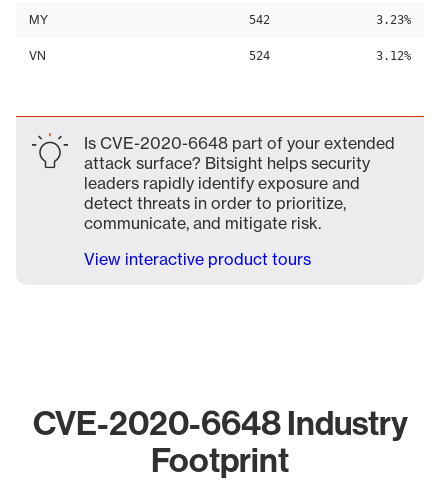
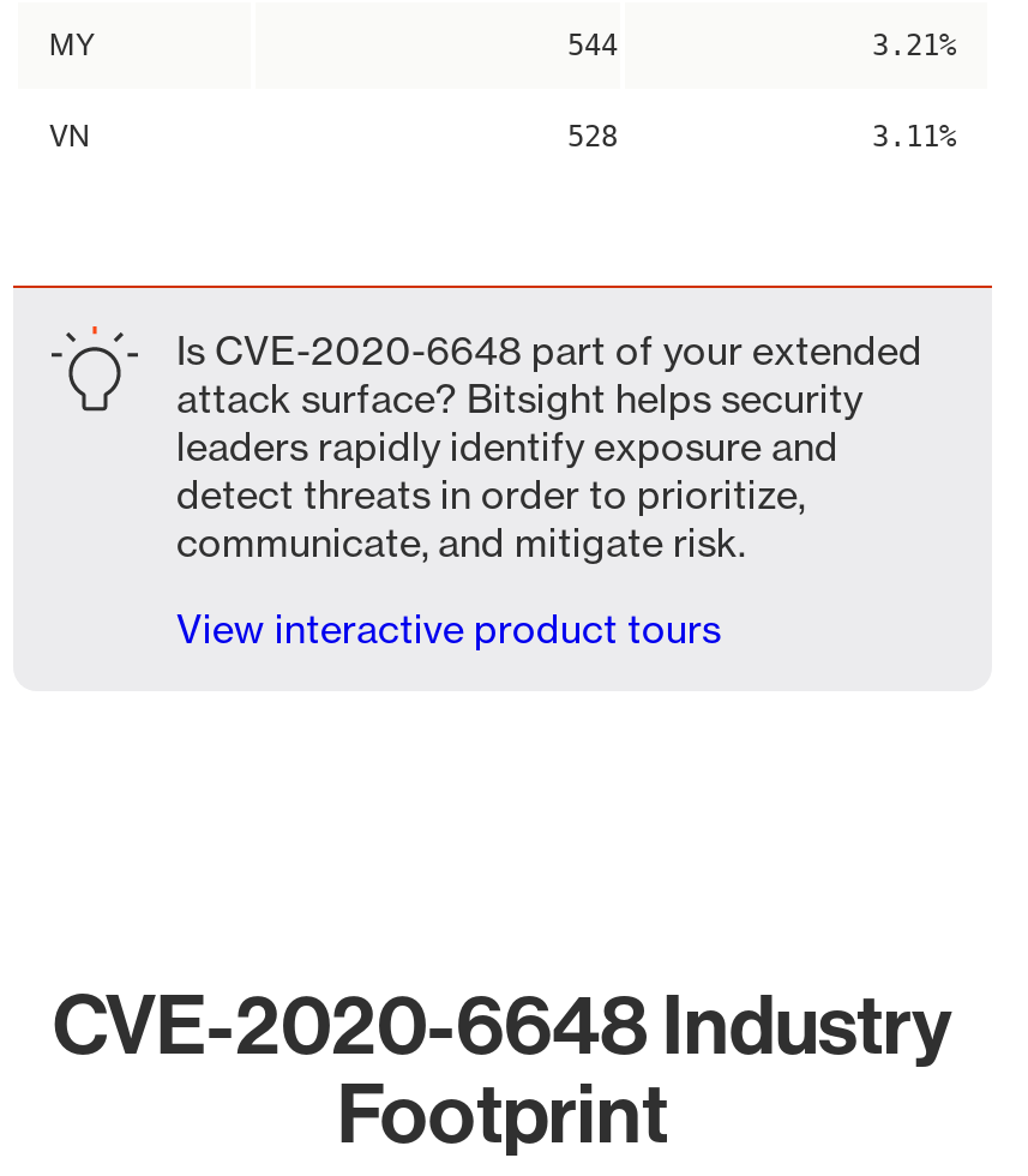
- 542
+ 544

- 3.23%
+ 3.21%

- 524
+ 528

- 3.12%
+ 3.11%
